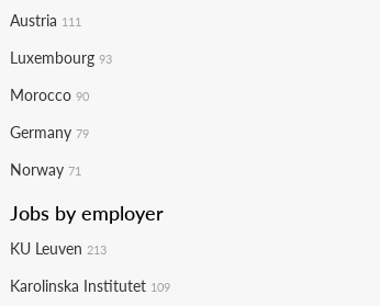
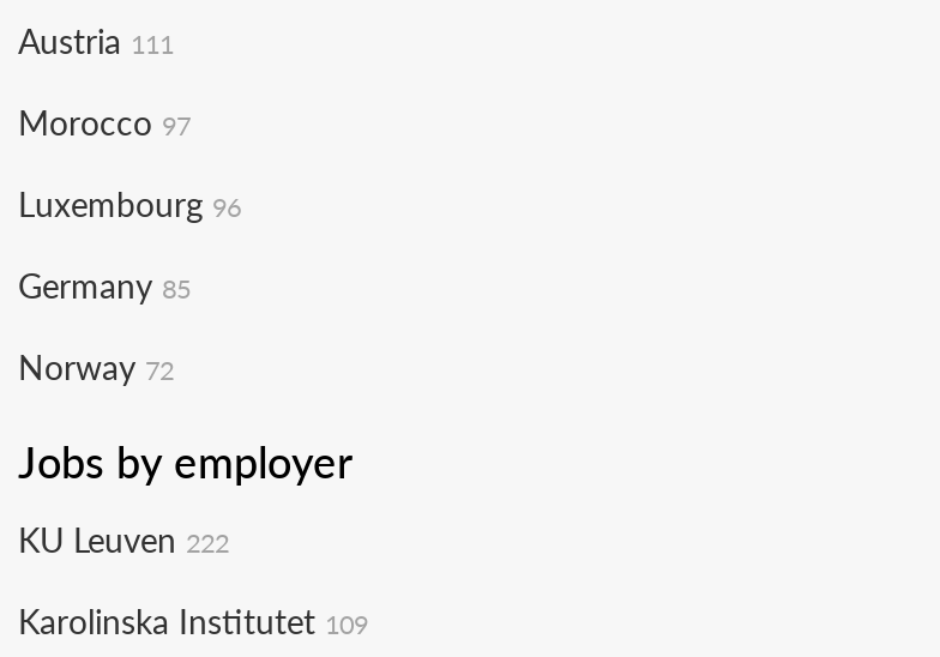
- Luxembourg 93
+ Morocco 97

- Morocco 90
+ Luxembourg 96

- Germany 79
+ Germany 85

- Norway 71
+ Norway 72

- KU Leuven 213
+ KU Leuven 222
